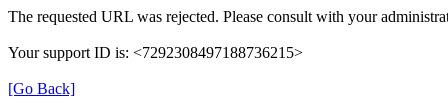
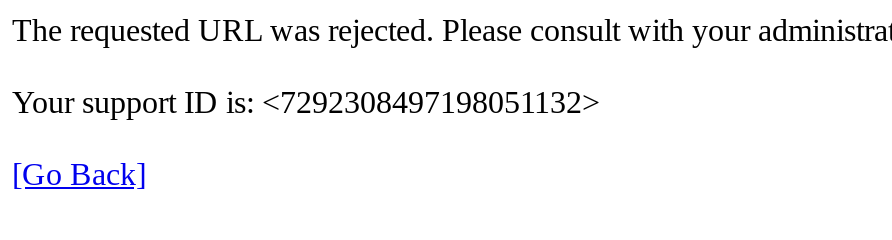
- Your support ID is: <7292308497188736215>
+ Your support ID is: <7292308497198051132>
